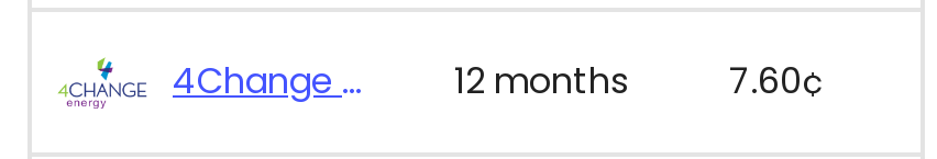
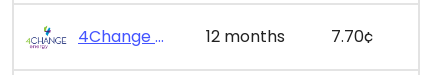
- 7.60¢
+ 7.70¢
